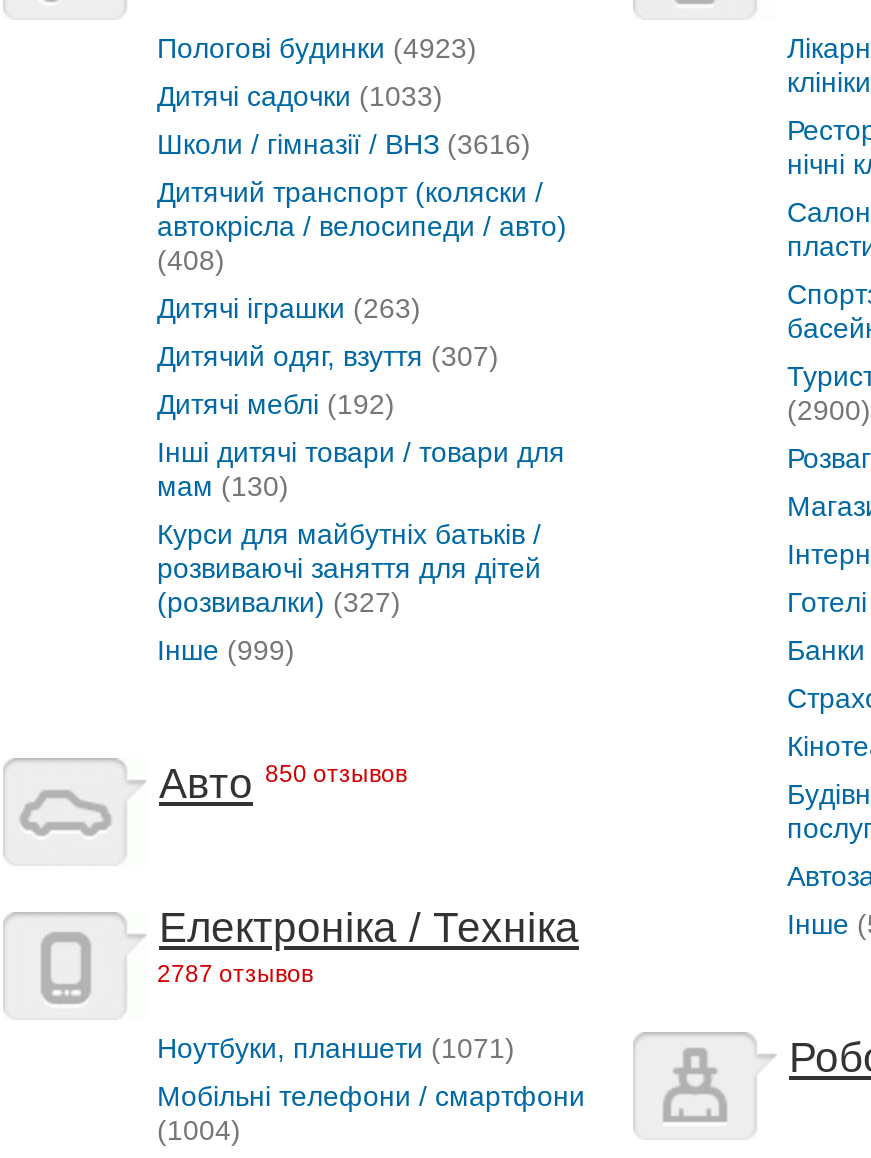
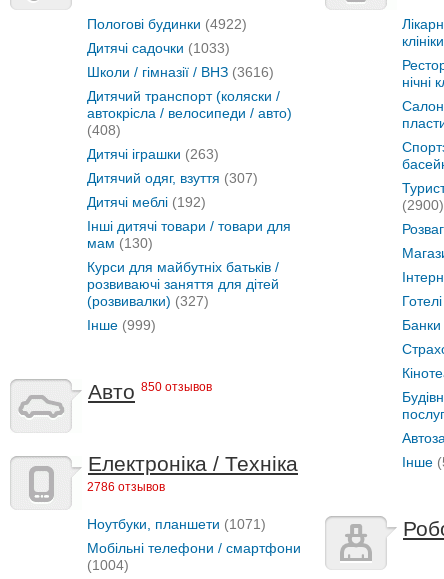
- Пологові будинки (4923)
+ Пологові будинки (4922)

- 2787 отзывов
+ 2786 отзывов
